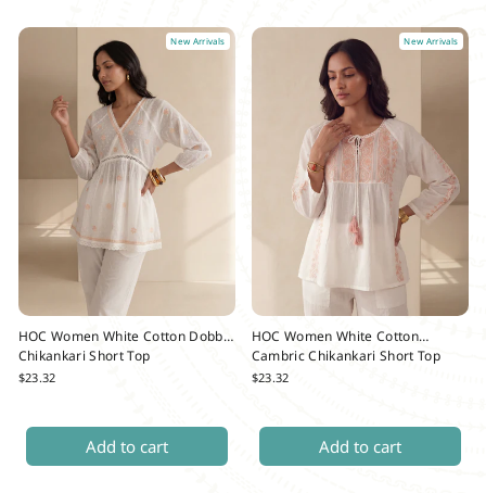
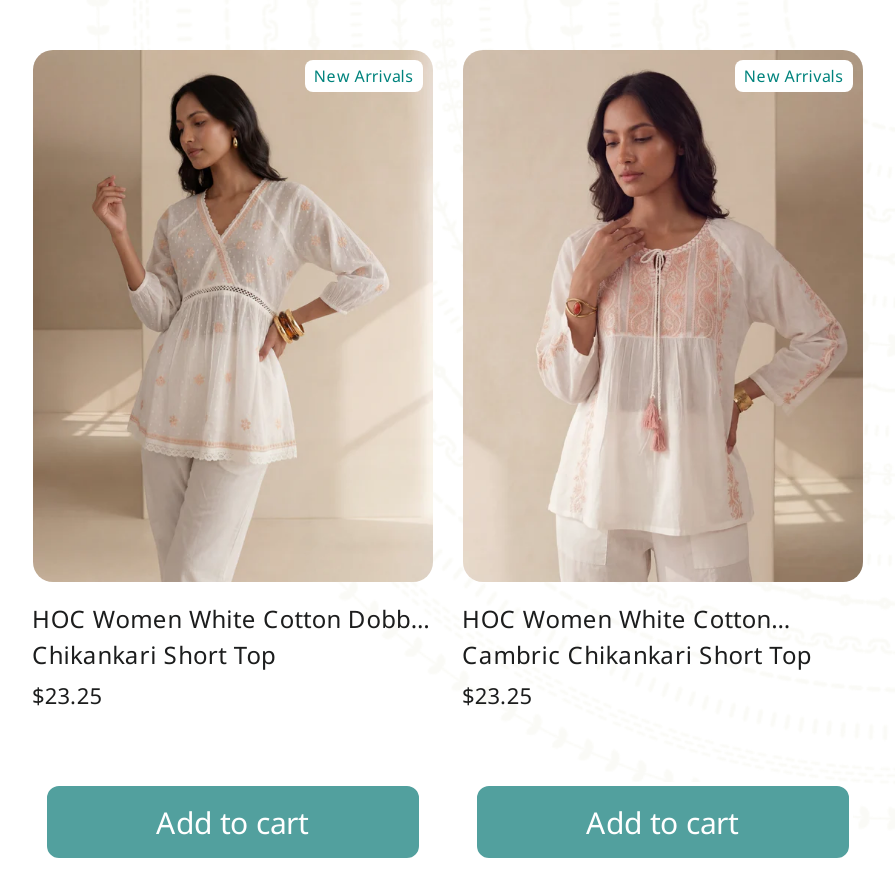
- $23.32
+ $23.25

- $23.32
+ $23.25
